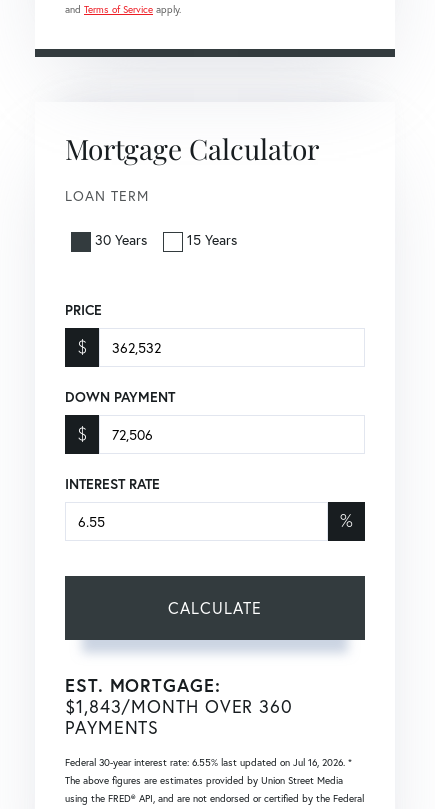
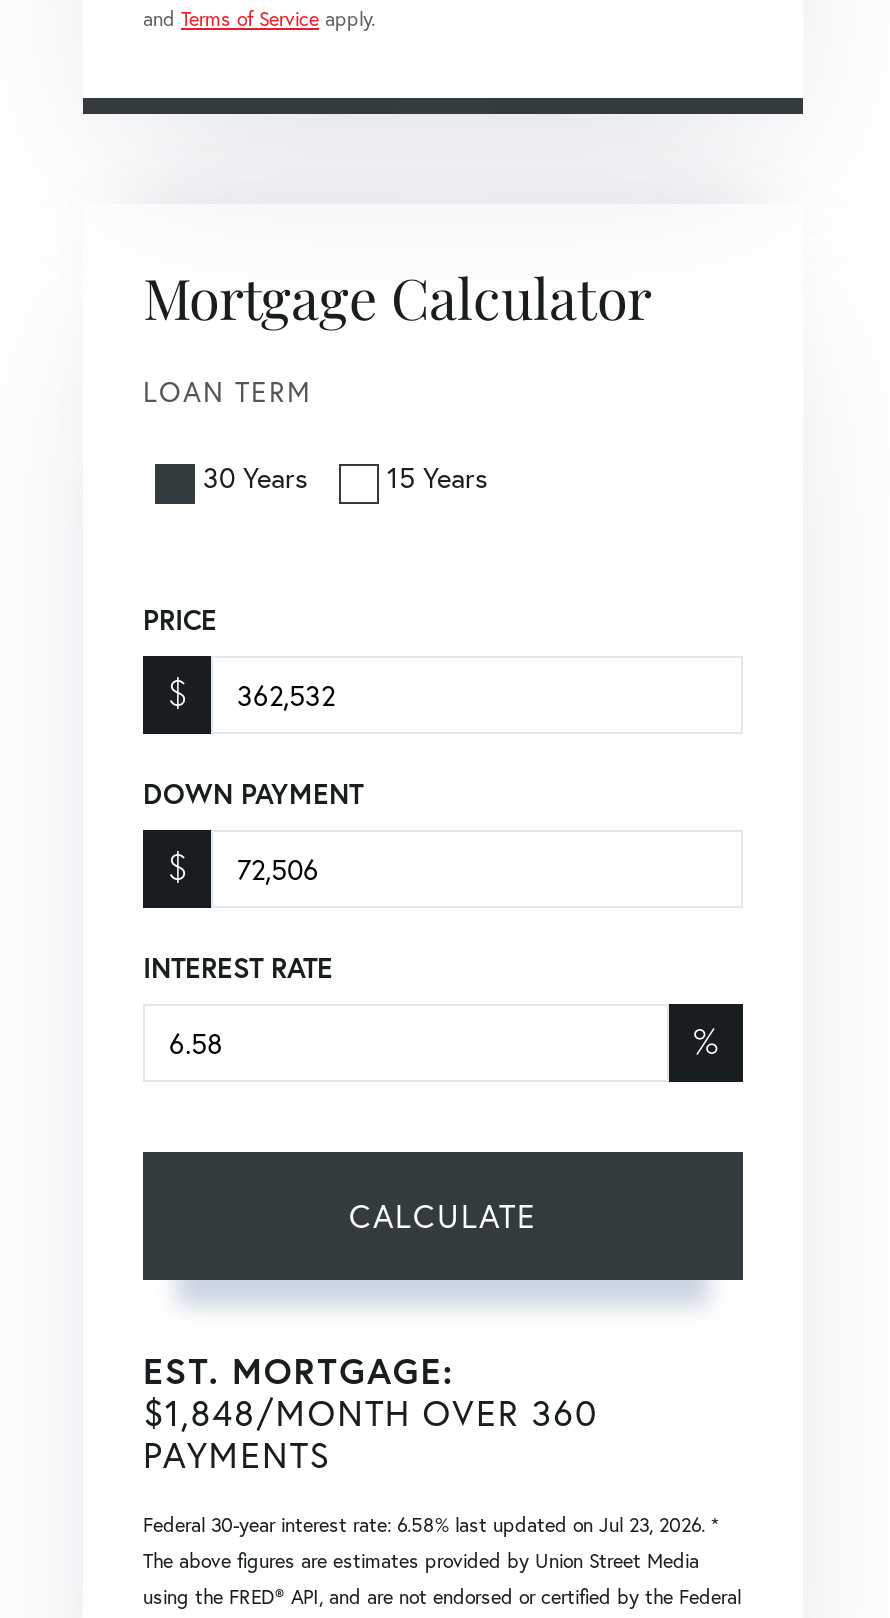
- $1,843/MONTH OVER 360
+ $1,848/MONTH OVER 360

- Federal 30-year interest rate: 6.55% last updated on Jul 16, 2026. *
+ Federal 30-year interest rate: 6.58% last updated on Jul 23, 2026. *
